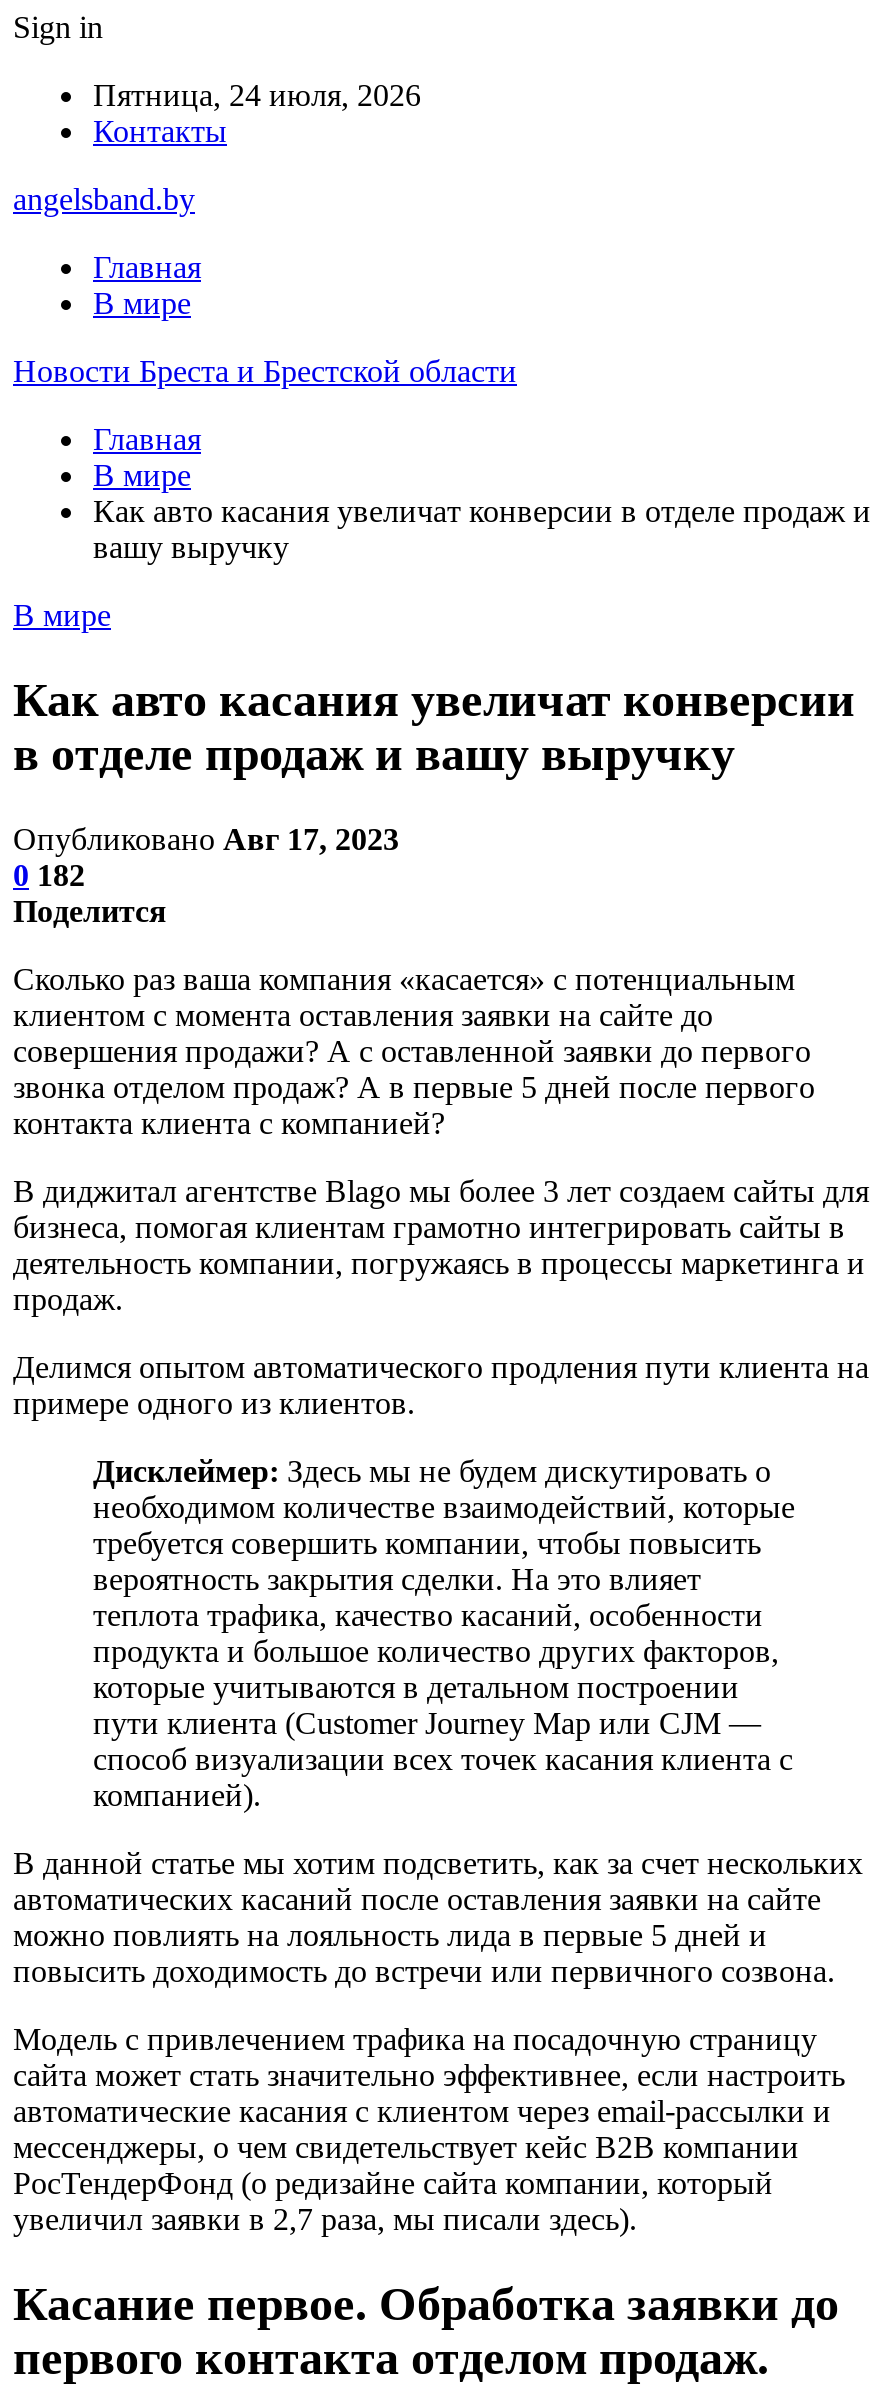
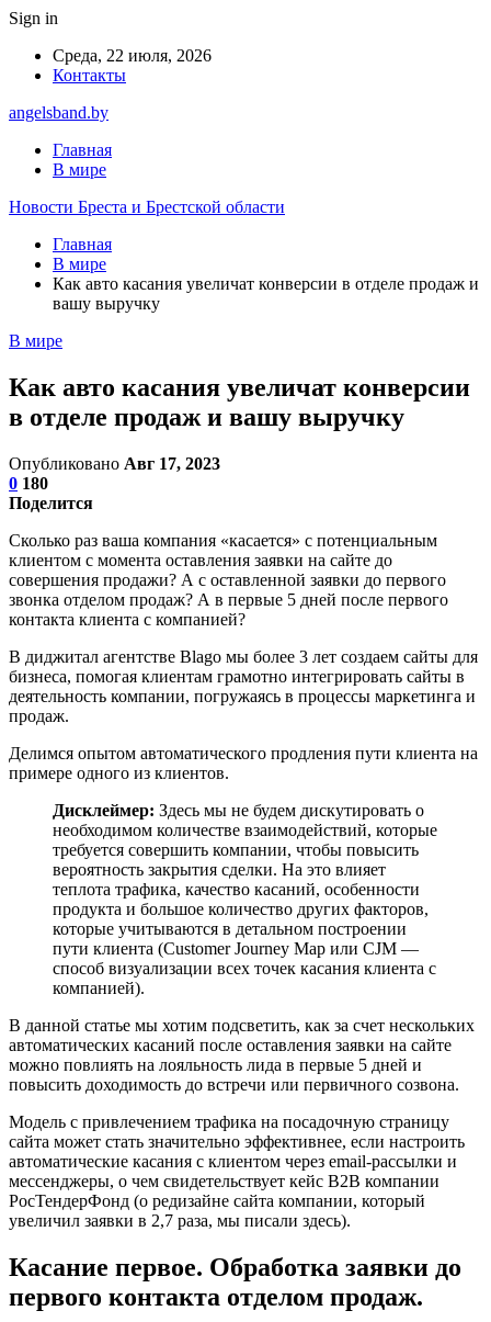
- Пятница, 24 июля, 2026
+ Среда, 22 июля, 2026

- 0 182
+ 0 180
